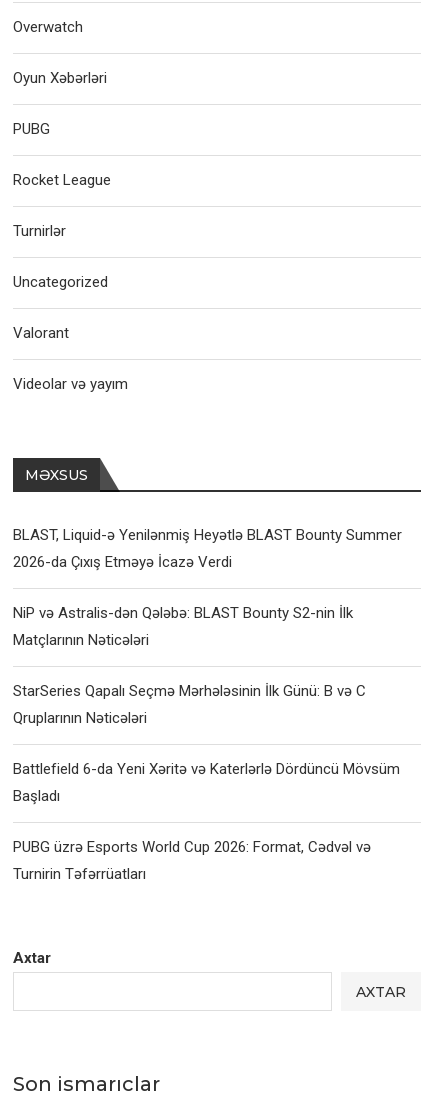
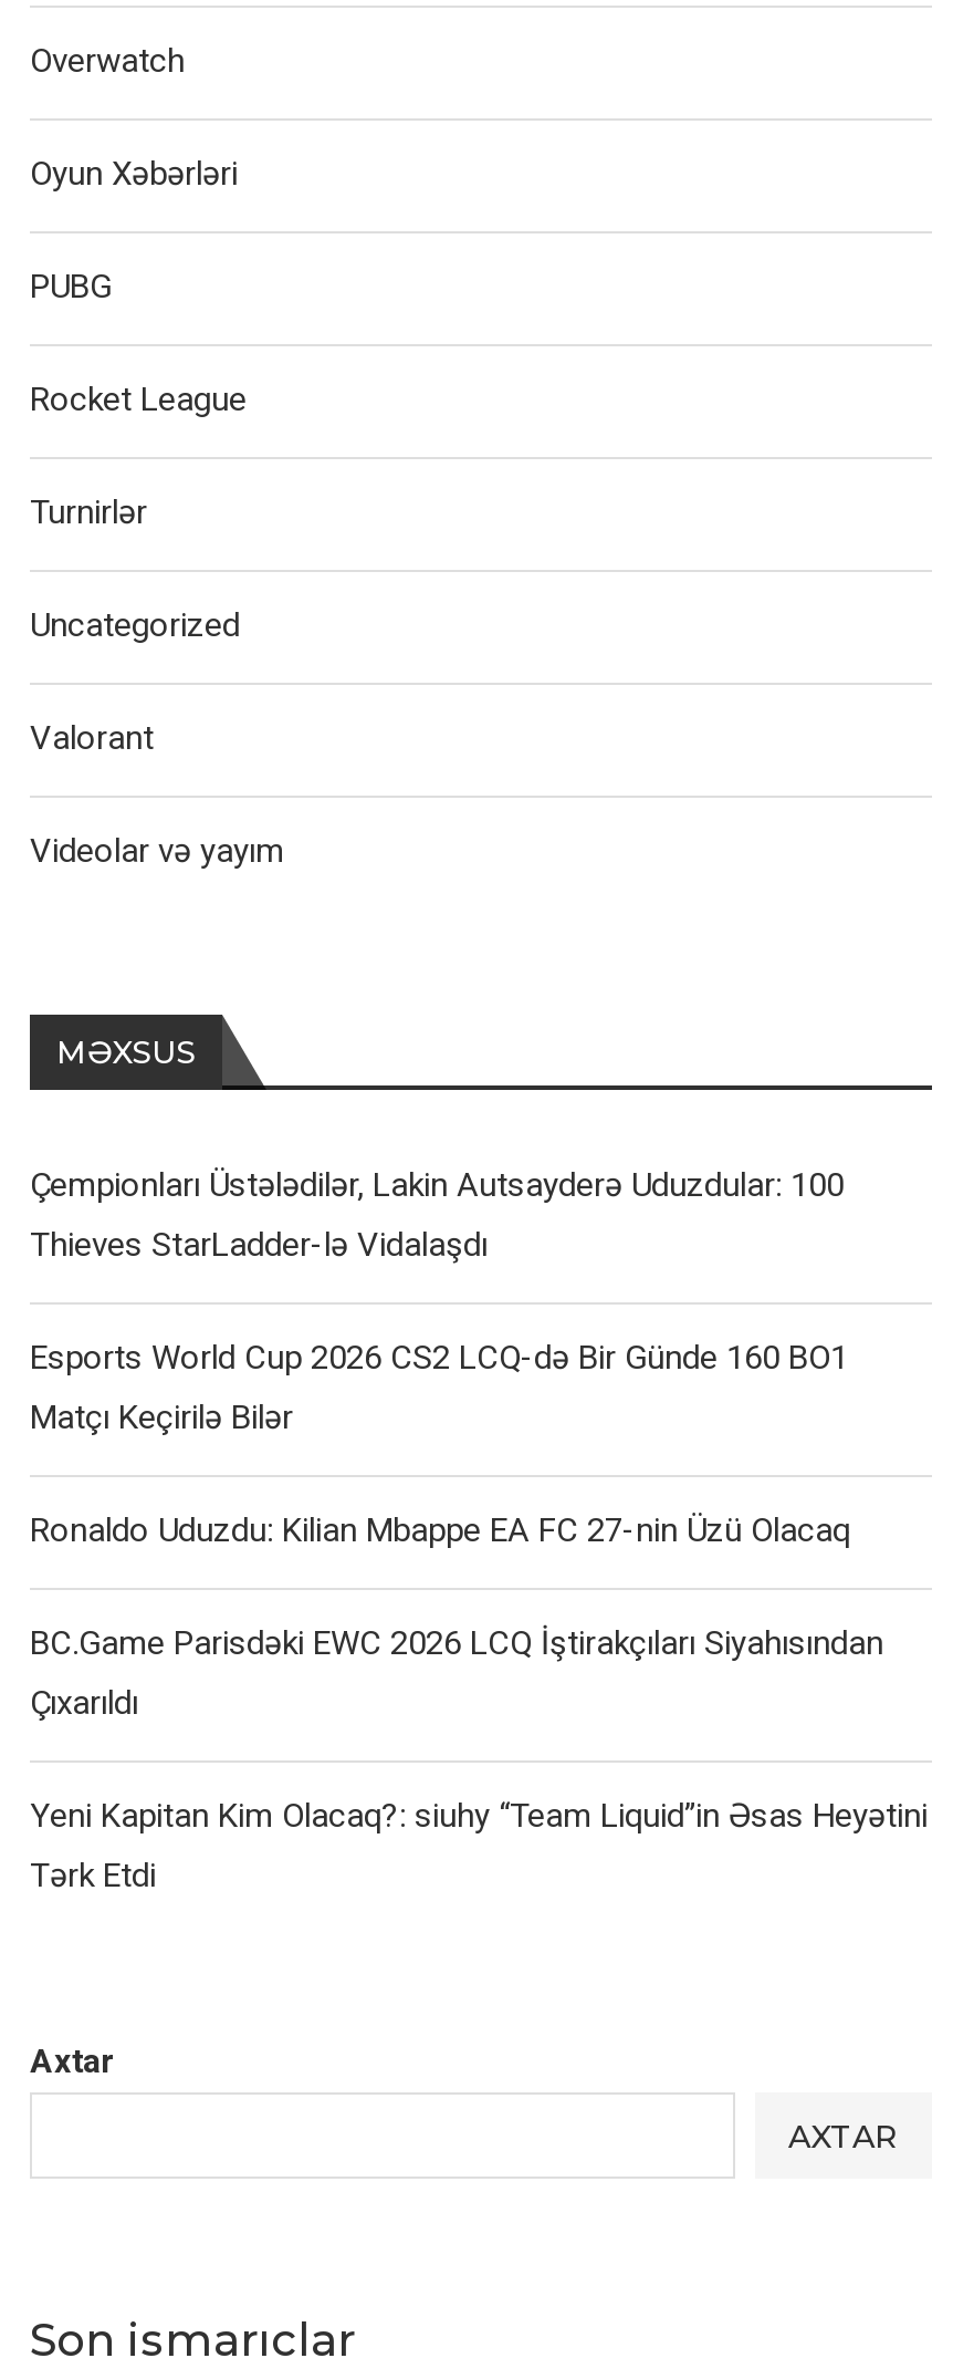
- BLAST, Liquid-ə Yenilənmiş Heyətlə BLAST Bounty Summer
- 2026-da Çıxış Etməyə İcazə Verdi
- NiP və Astralis-dən Qələbə: BLAST Bounty S2-nin İlk
- Matçlarının Nəticələri
- StarSeries Qapalı Seçmə Mərhələsinin İlk Günü: B və C
- Qruplarının Nəticələri
- Battlefield 6-da Yeni Xəritə və Katerlərlə Dördüncü Mövsüm
- Başladı
- PUBG üzrə Esports World Cup 2026: Format, Cədvəl və
- Turnirin Təfərrüatları
+ Çempionları Üstələdilər, Lakin Autsayderə Uduzdular: 100
+ Thieves StarLadder-lə Vidalaşdı
+ Esports World Cup 2026 CS2 LCQ-də Bir Günde 160 BO1
+ Matçı Keçirilə Bilər
+ Ronaldo Uduzdu: Kilian Mbappe EA FC 27-nin Üzü Olacaq
+ BC.Game Parisdəki EWC 2026 LCQ İştirakçıları Siyahısından
+ Çıxarıldı
+ Yeni Kapitan Kim Olacaq?: siuhy “Team Liquid”in Əsas Heyətini
+ Tərk Etdi
